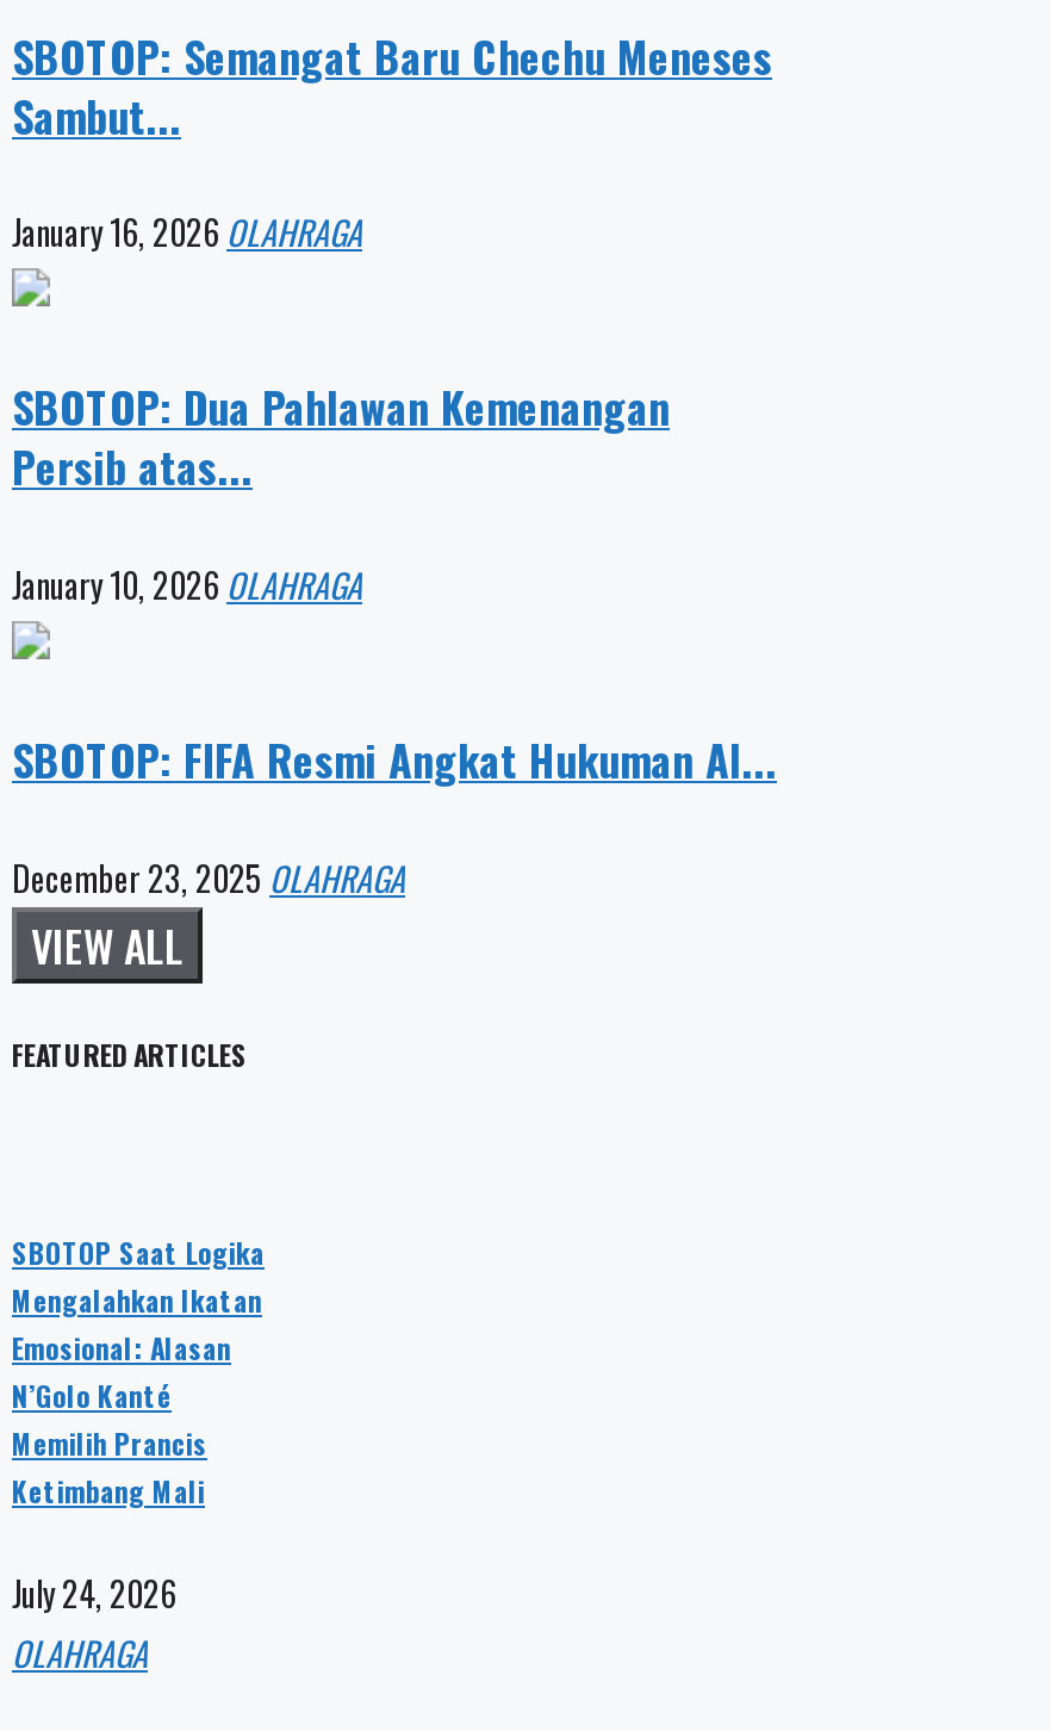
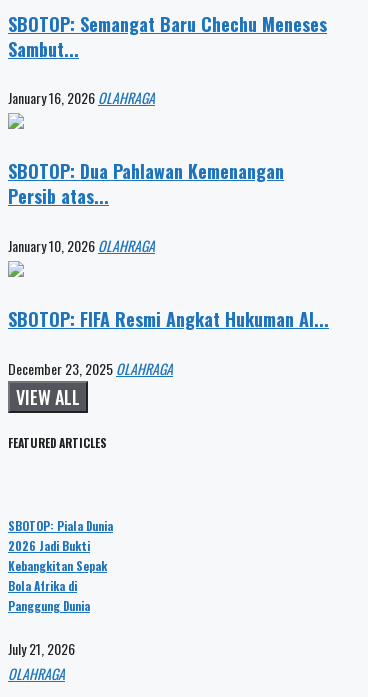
- SBOTOP Saat Logika
- Mengalahkan Ikatan
- Emosional: Alasan
- N’Golo Kanté
- Memilih Prancis
- Ketimbang Mali
+ SBOTOP: Piala Dunia
+ 2026 Jadi Bukti
+ Kebangkitan Sepak
+ Bola Afrika di
+ Panggung Dunia

- July 24, 2026
+ July 21, 2026
